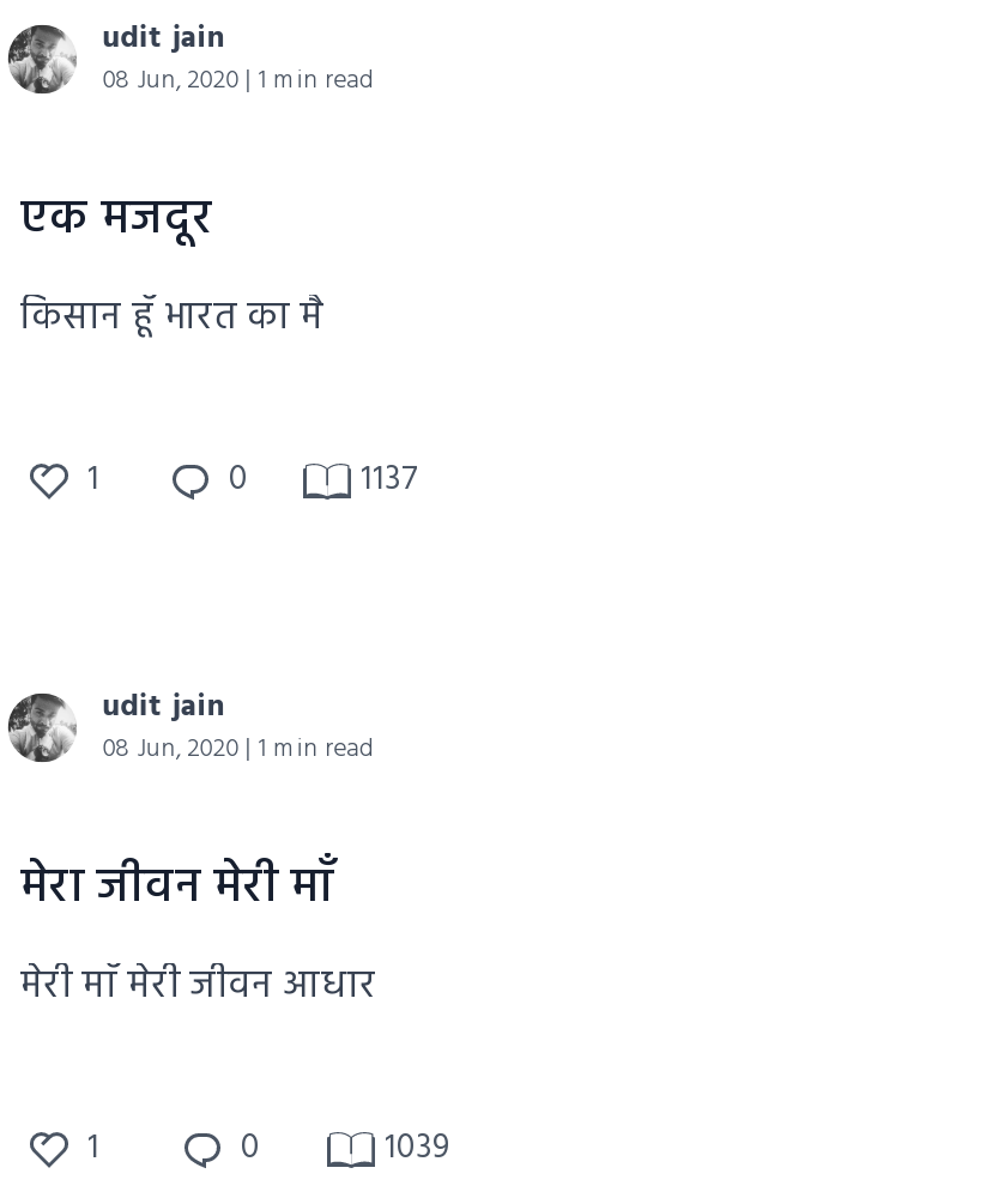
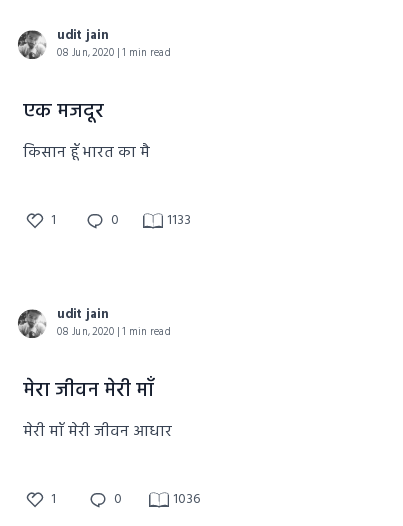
- 1137
+ 1133

- 1039
+ 1036
